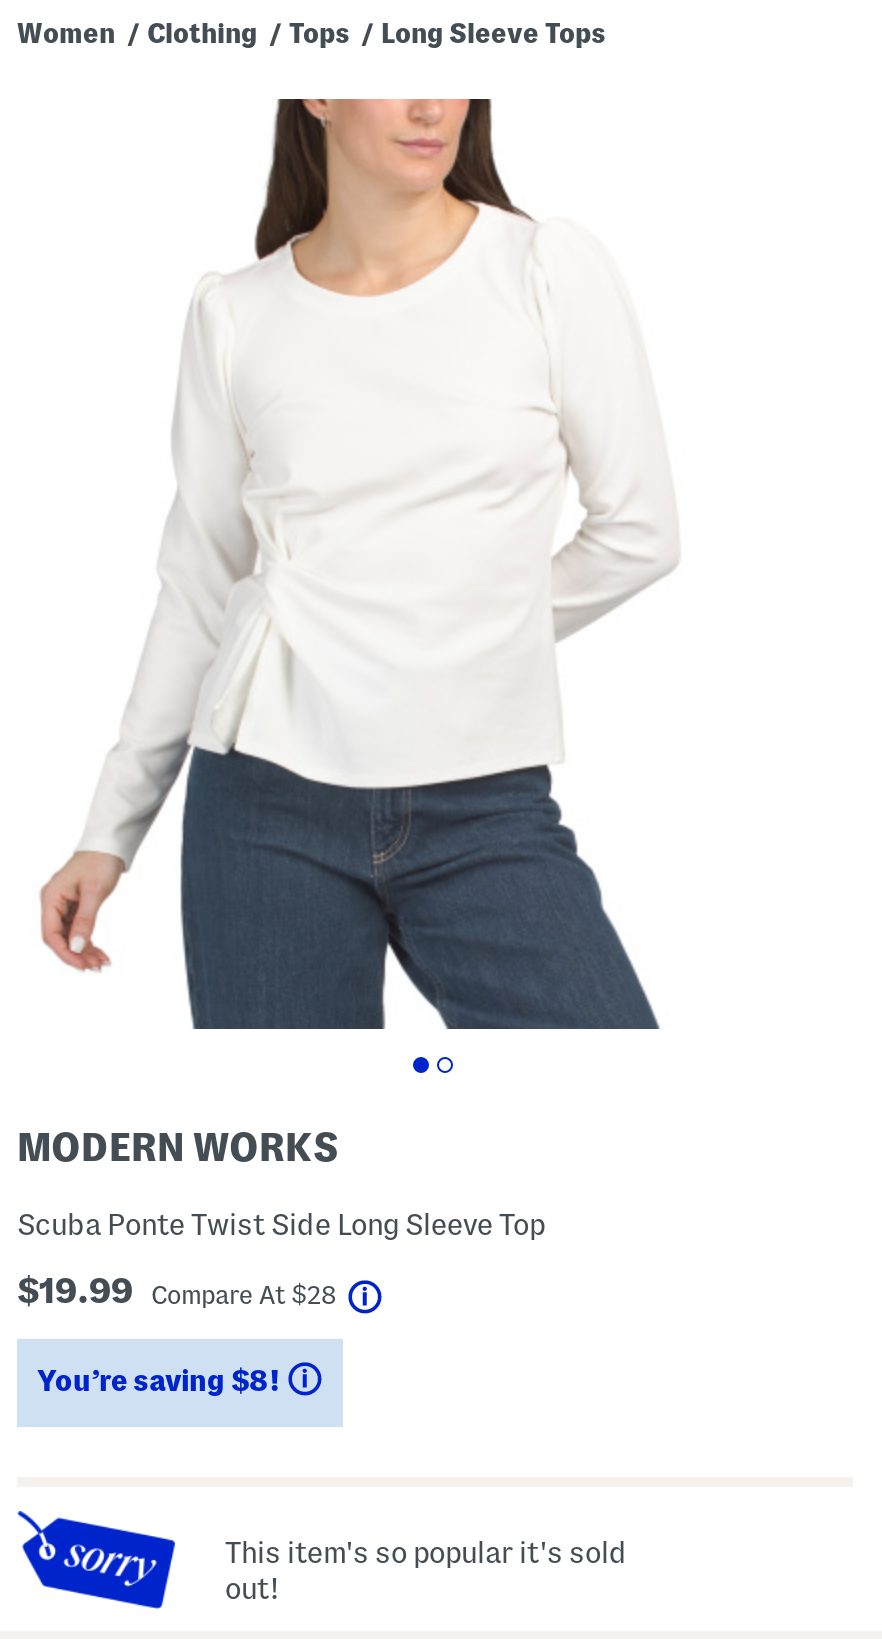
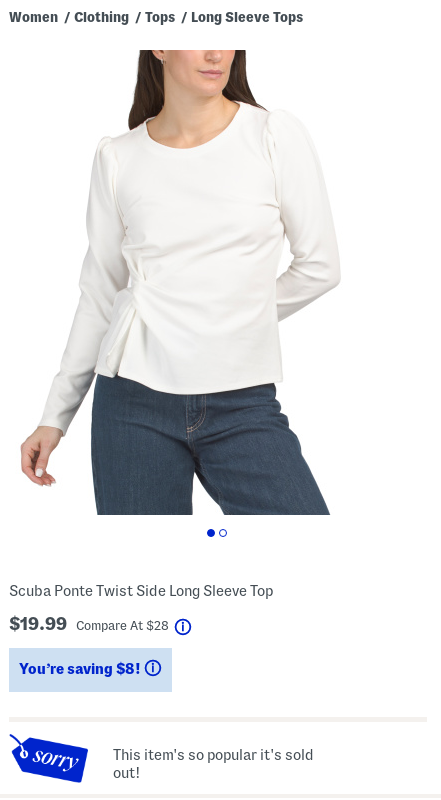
- MODERN WORKS
